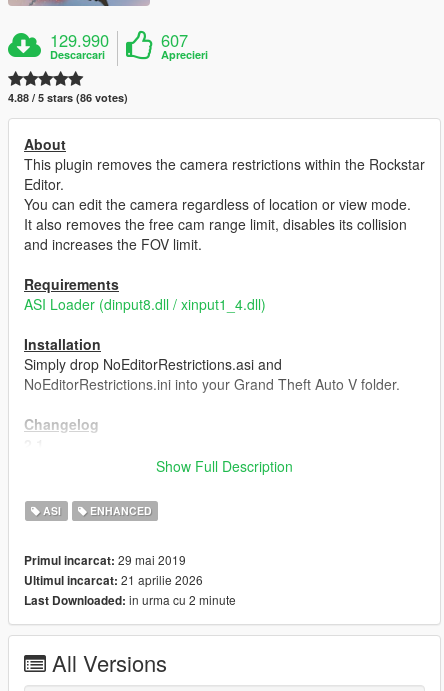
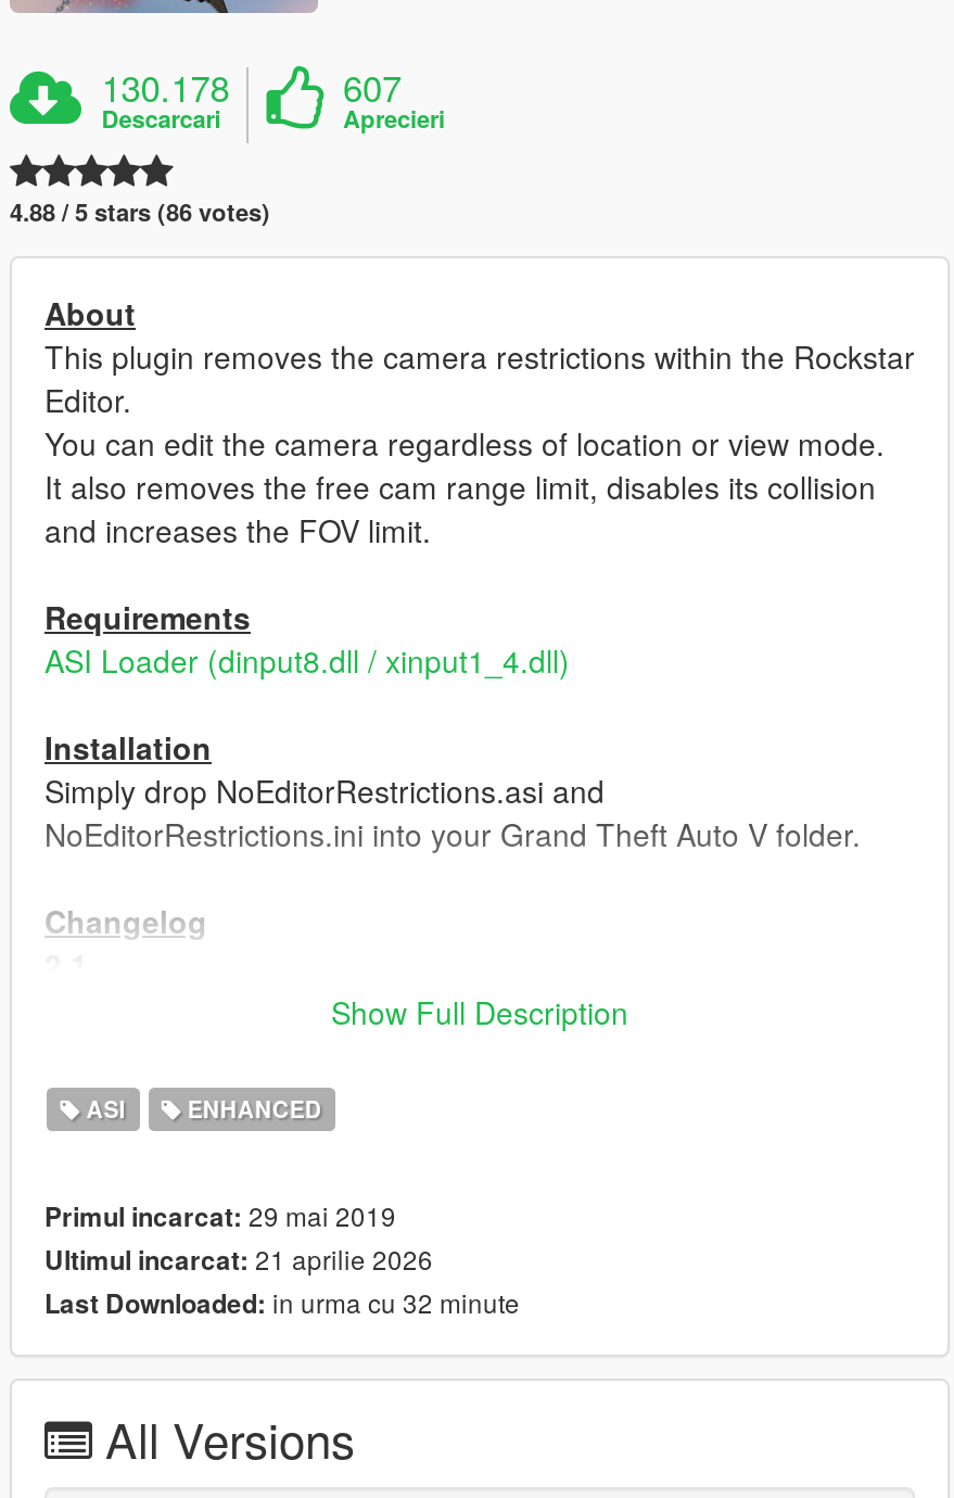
- 129.990
+ 130.178

- Last Downloaded: in urma cu 2 minute
+ Last Downloaded: in urma cu 32 minute
